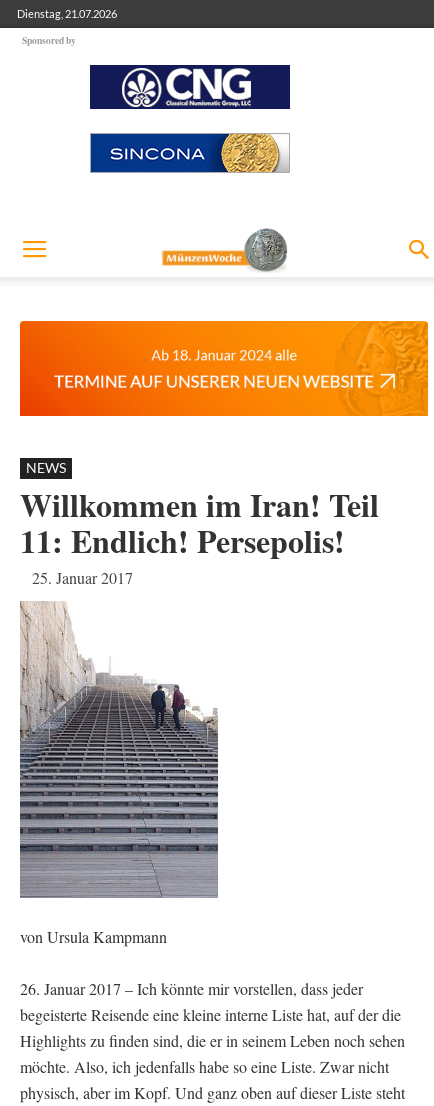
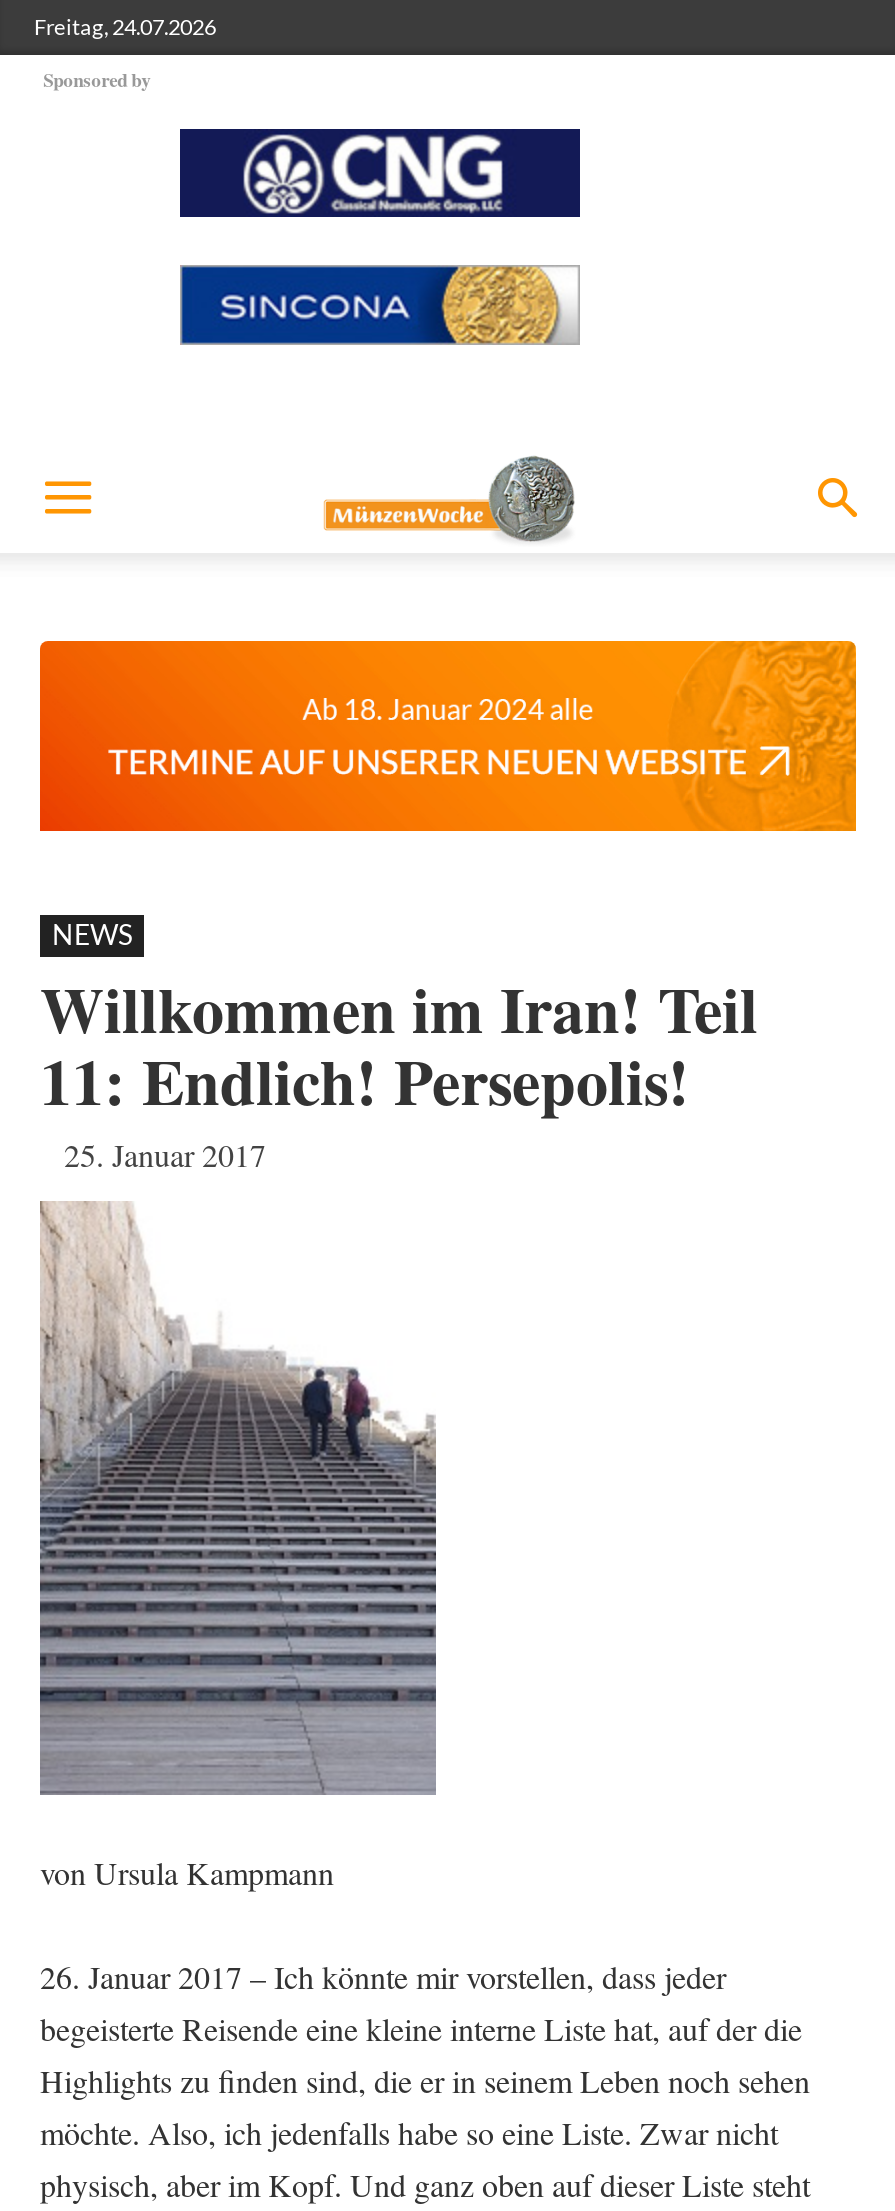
- Dienstag, 21.07.2026
+ Freitag, 24.07.2026
